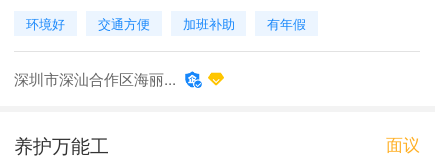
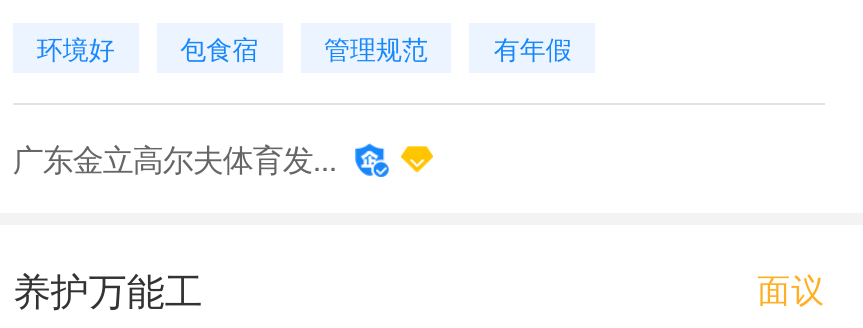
- 交通方便
- 加班补助
+ 包食宿
+ 管理规范

- 深圳市深汕合作区海丽...
+ 广东金立高尔夫体育发...
